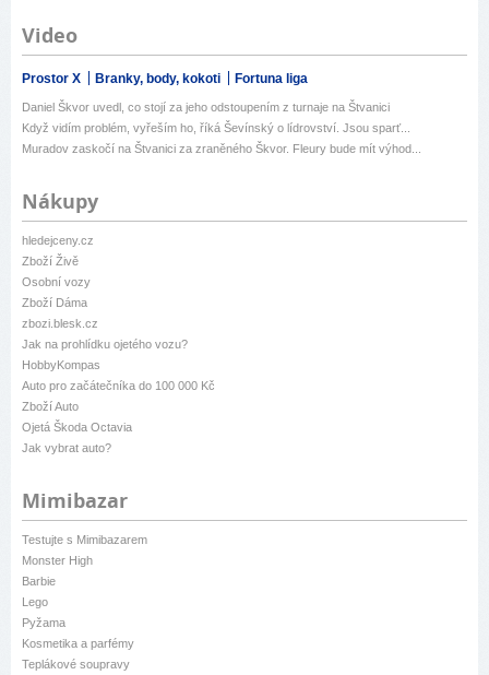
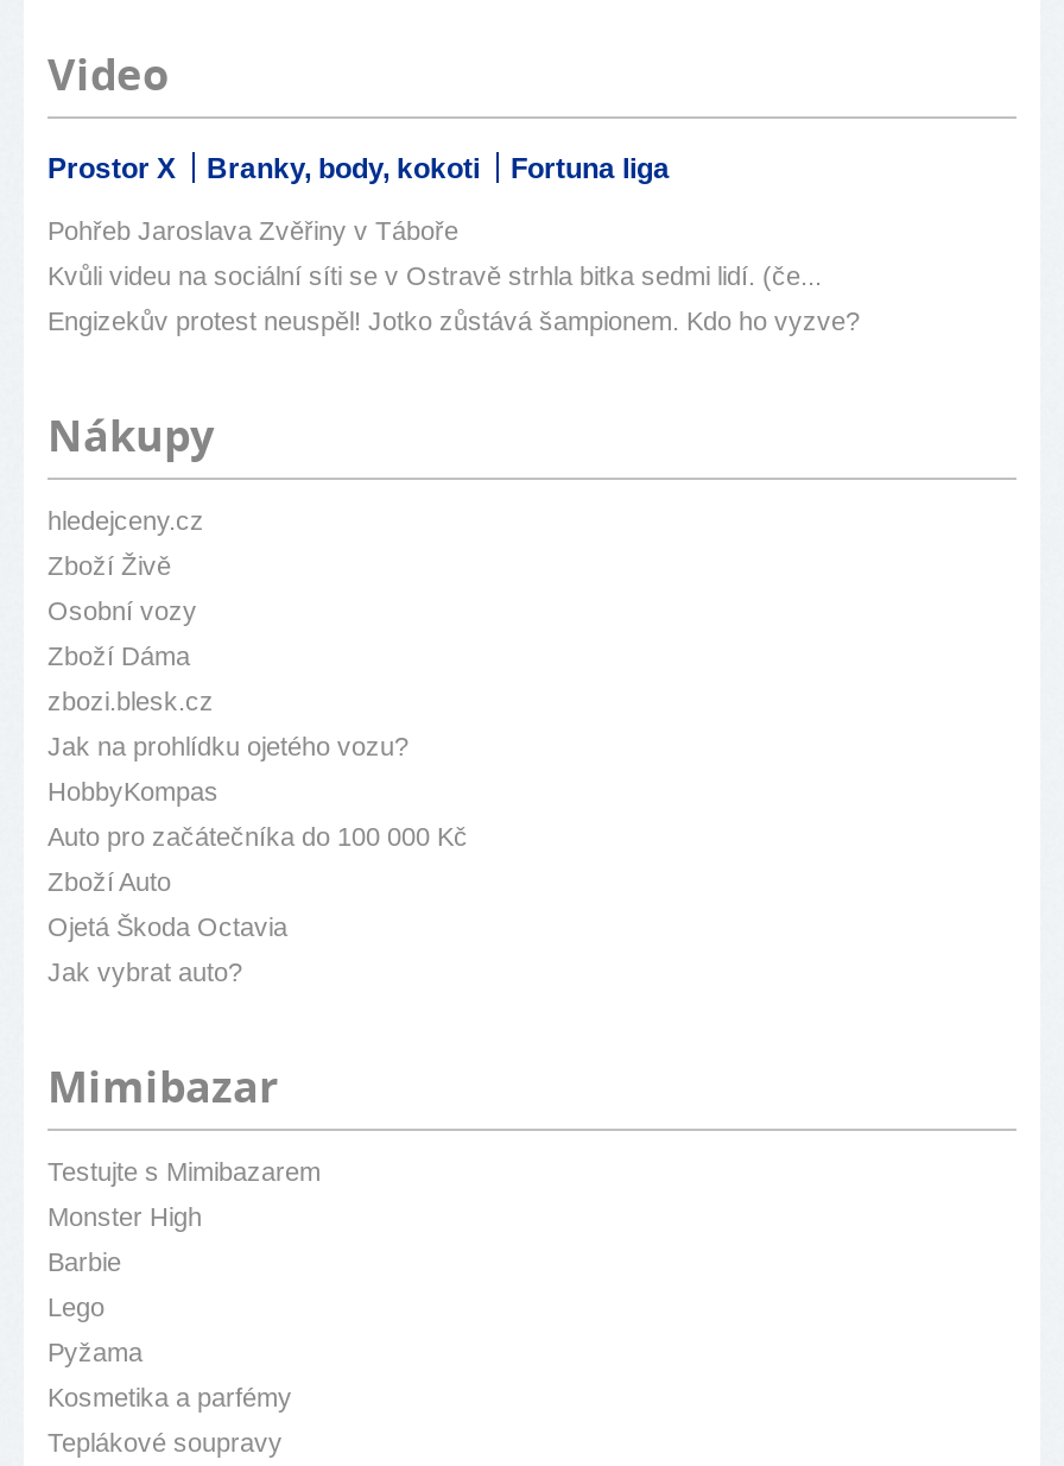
- Daniel Škvor uvedl, co stojí za jeho odstoupením z turnaje na Štvanici
+ Pohřeb Jaroslava Zvěřiny v Táboře

- Když vidím problém, vyřeším ho, říká Ševínský o lídrovství. Jsou sparť...
+ Kvůli videu na sociální síti se v Ostravě strhla bitka sedmi lidí. (če...

- Muradov zaskočí na Štvanici za zraněného Škvor. Fleury bude mít výhod...
+ Engizekův protest neuspěl! Jotko zůstává šampionem. Kdo ho vyzve?
